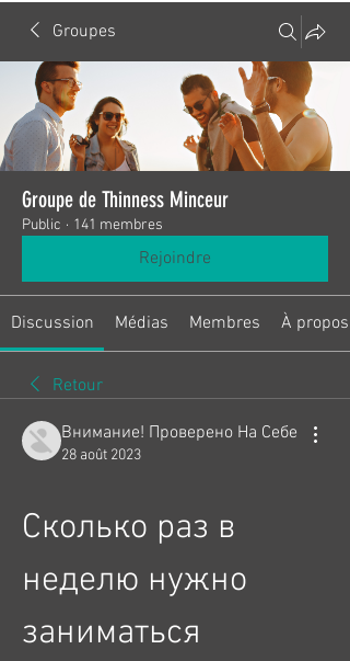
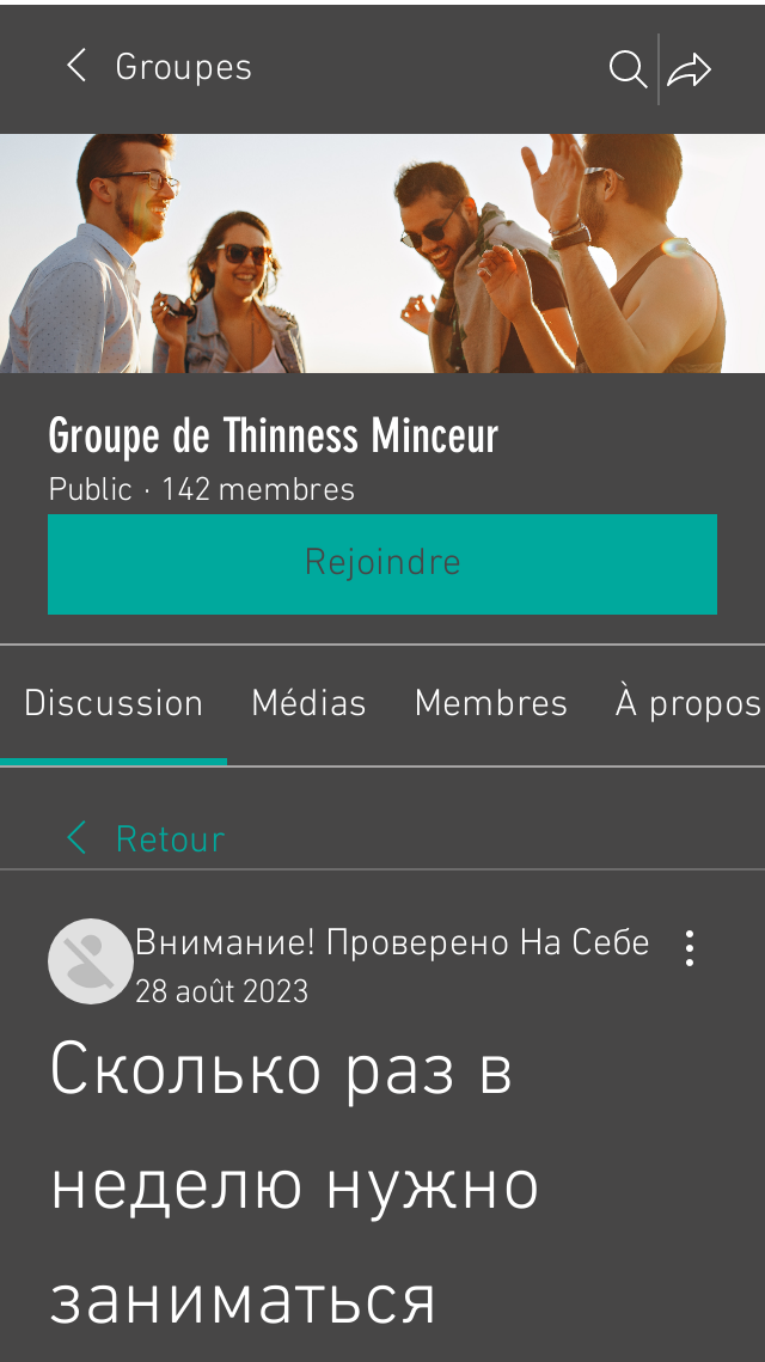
- Public · 141 membres
+ Public · 142 membres
